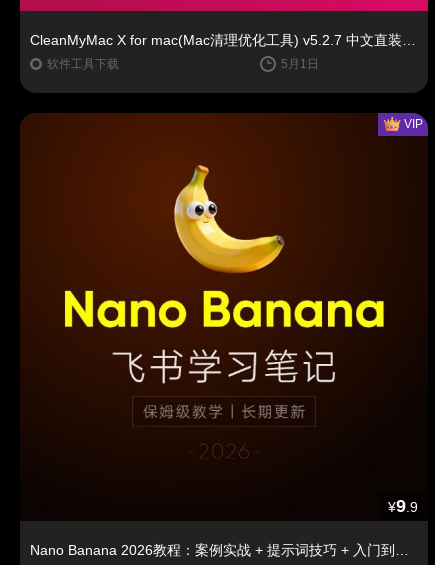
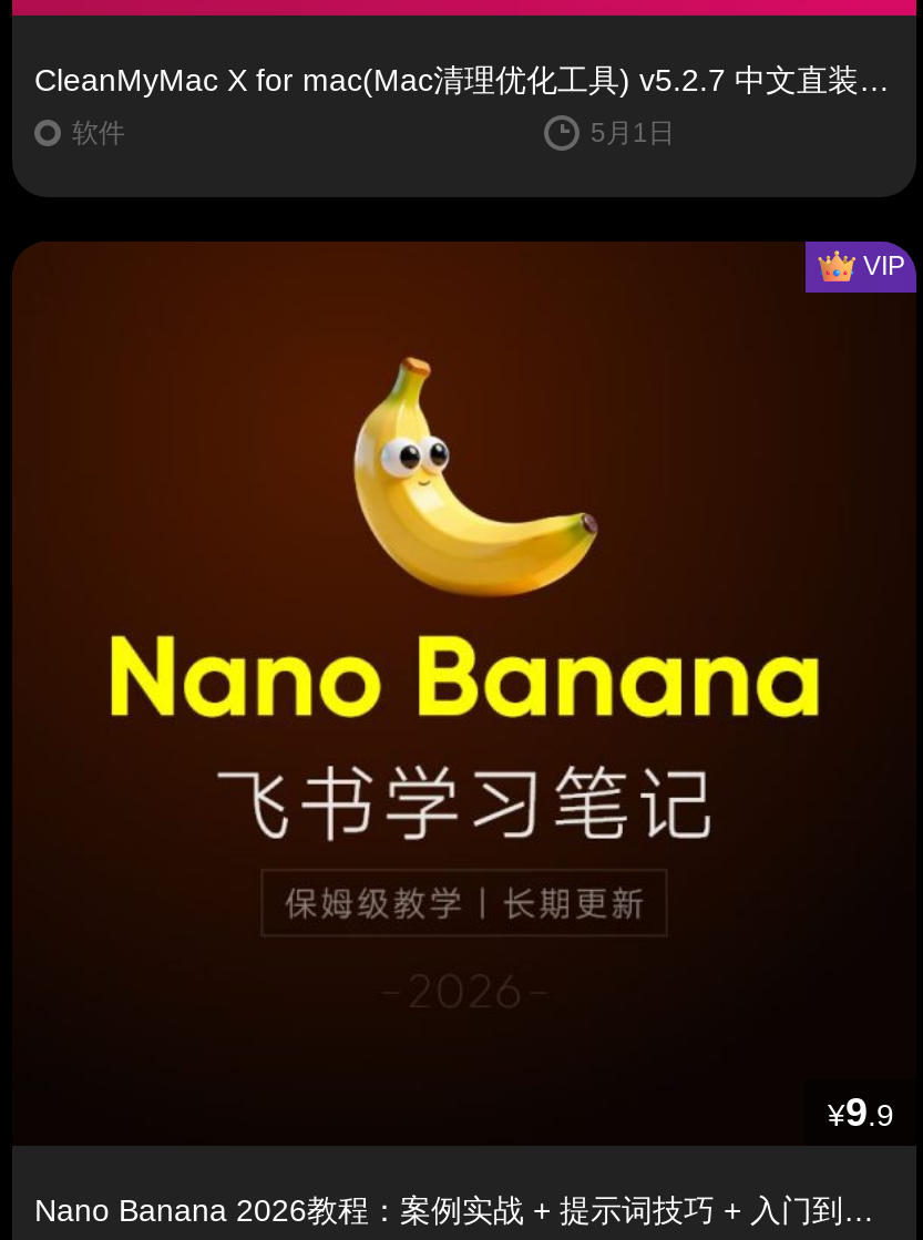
- 软件工具下载
+ 软件
